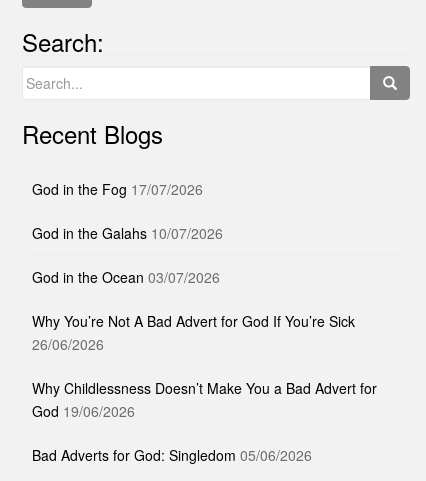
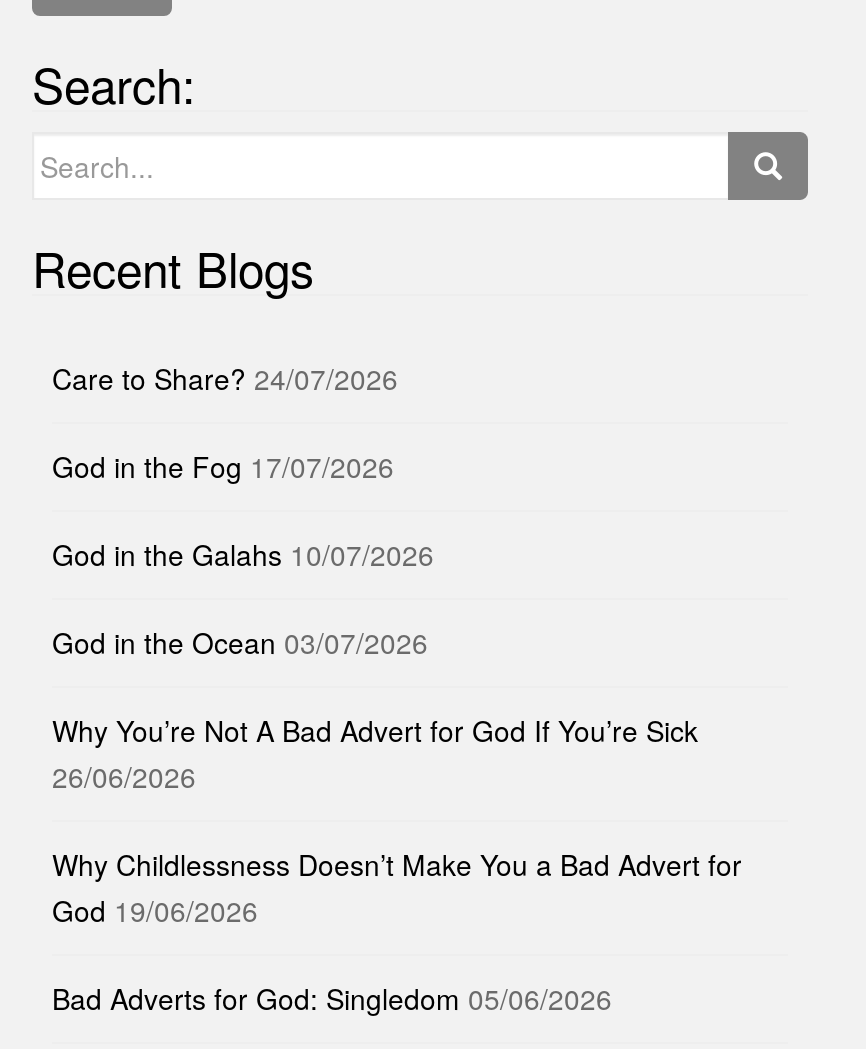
+ Care to Share? 24/07/2026
